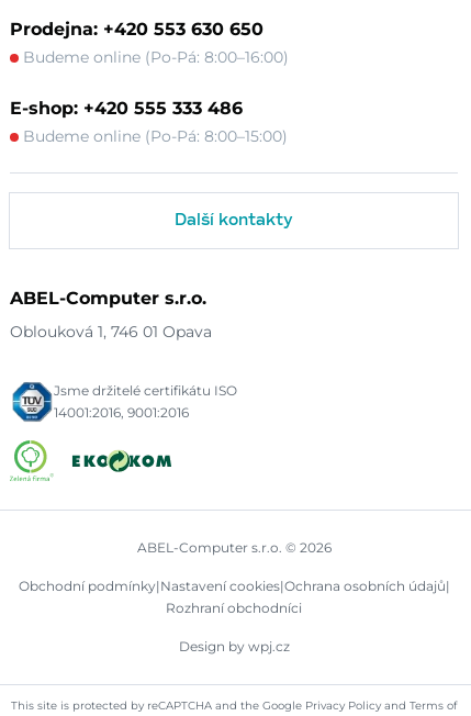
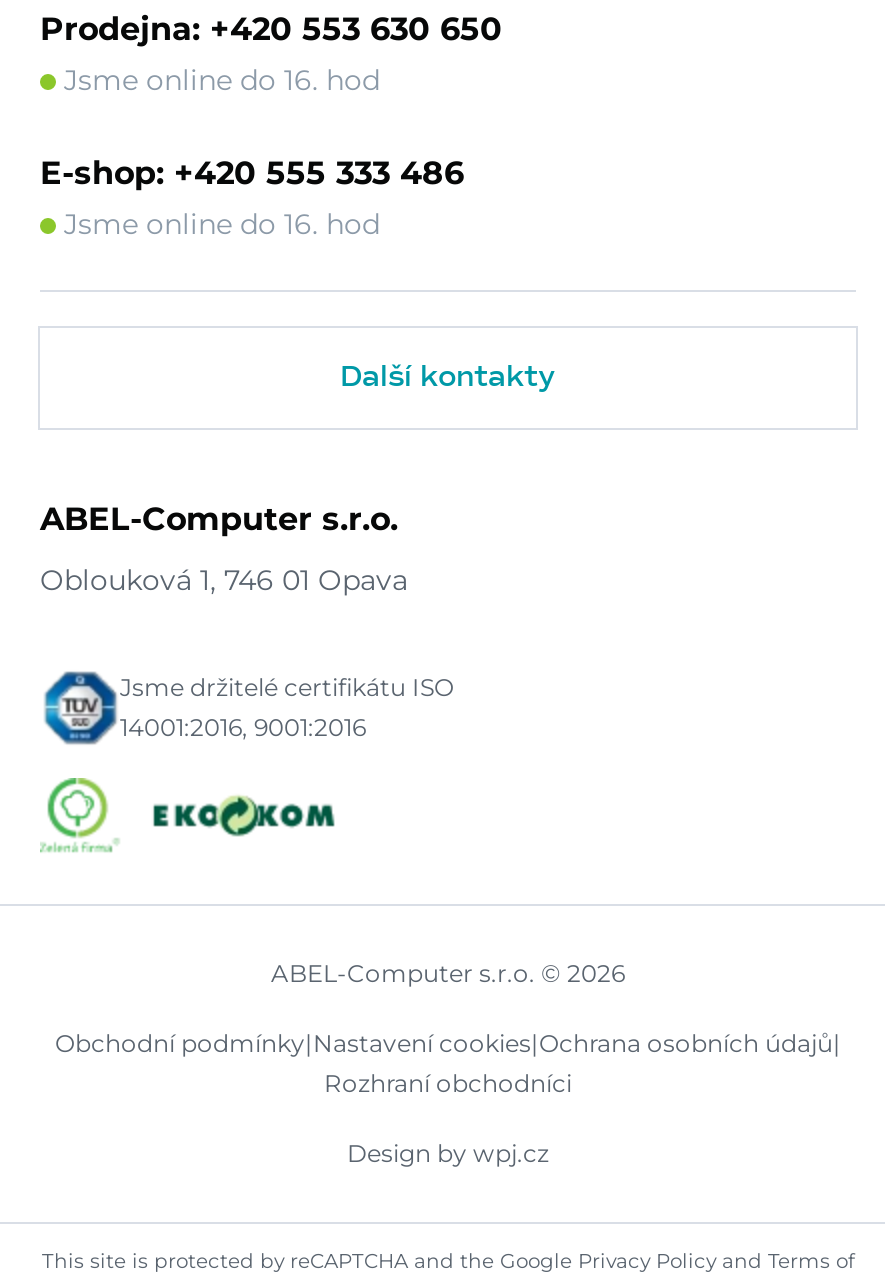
- Budeme online (Po-Pá: 8:00–16:00)
+ Jsme online do 16. hod

- Budeme online (Po-Pá: 8:00–15:00)
+ Jsme online do 16. hod
